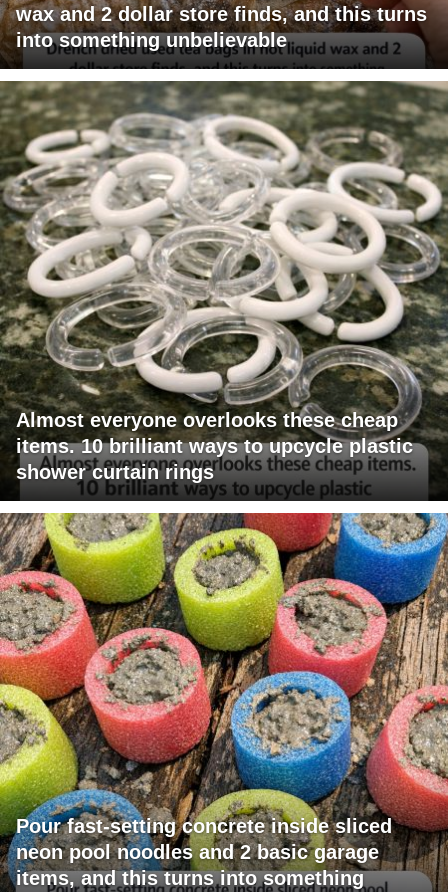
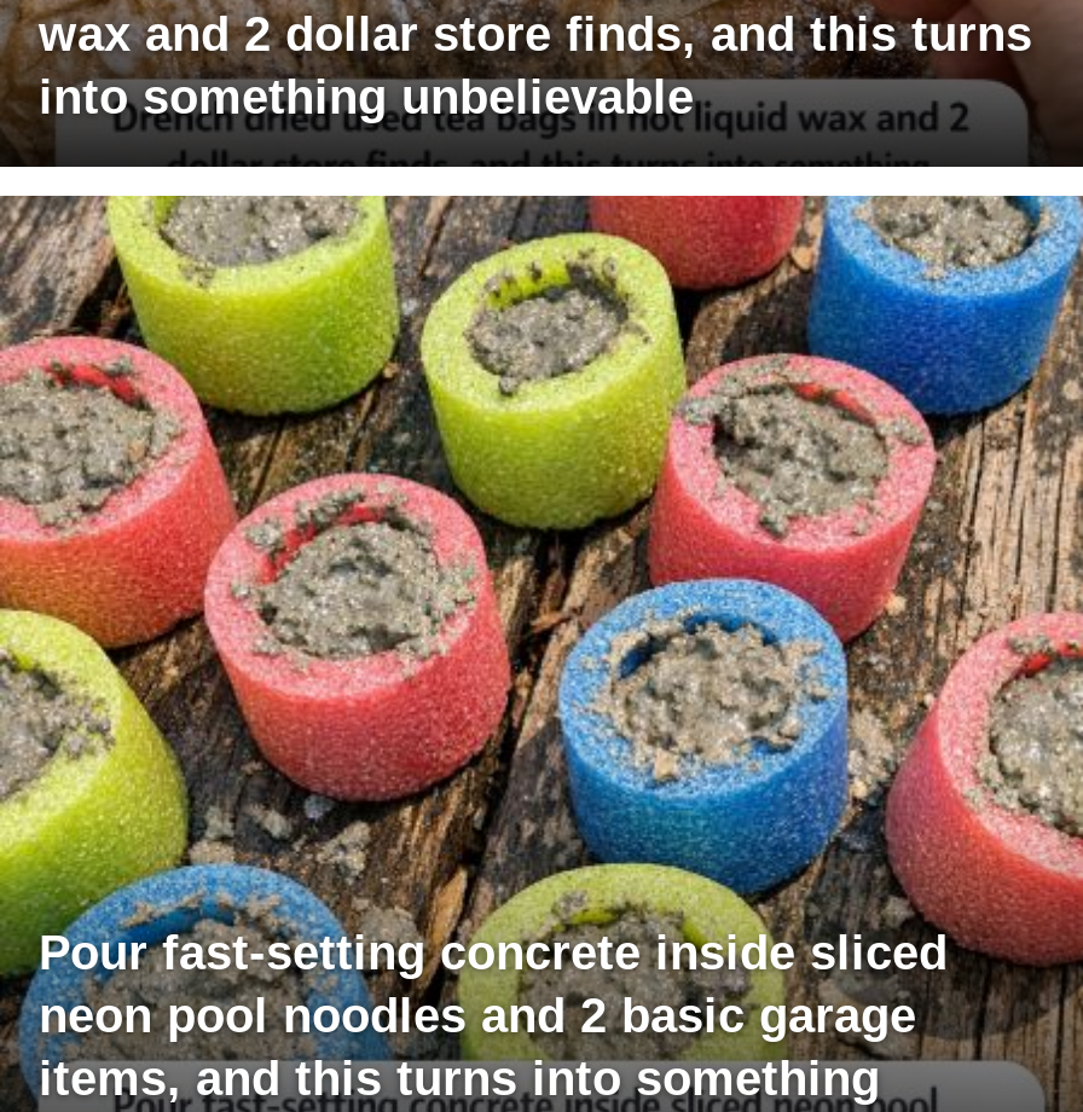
- [image]
- Almost everyone overlooks these cheap
- items. 10 brilliant ways to upcycle plastic
- shower curtain rings
